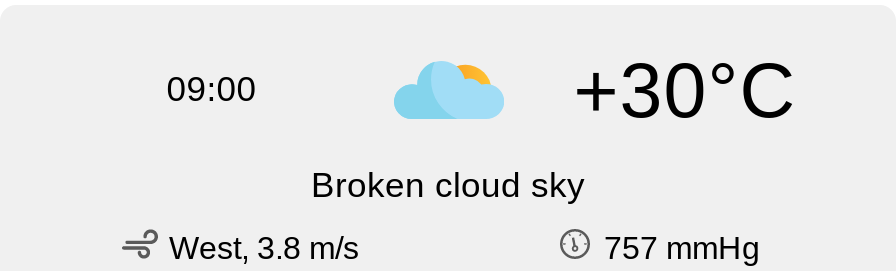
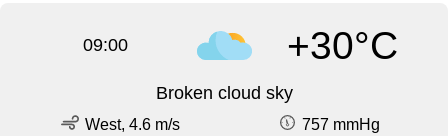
- West, 3.8 m/s
+ West, 4.6 m/s
